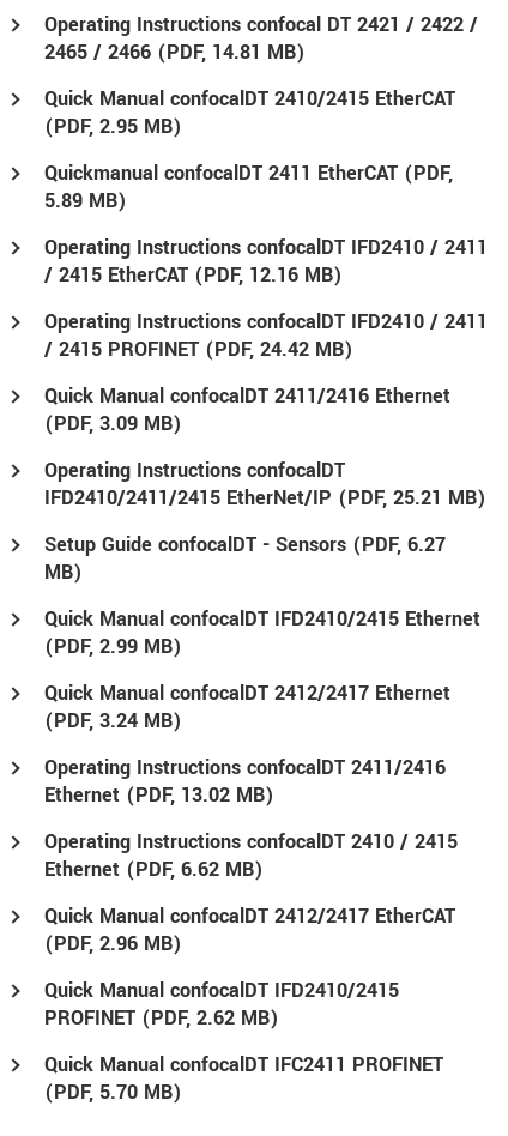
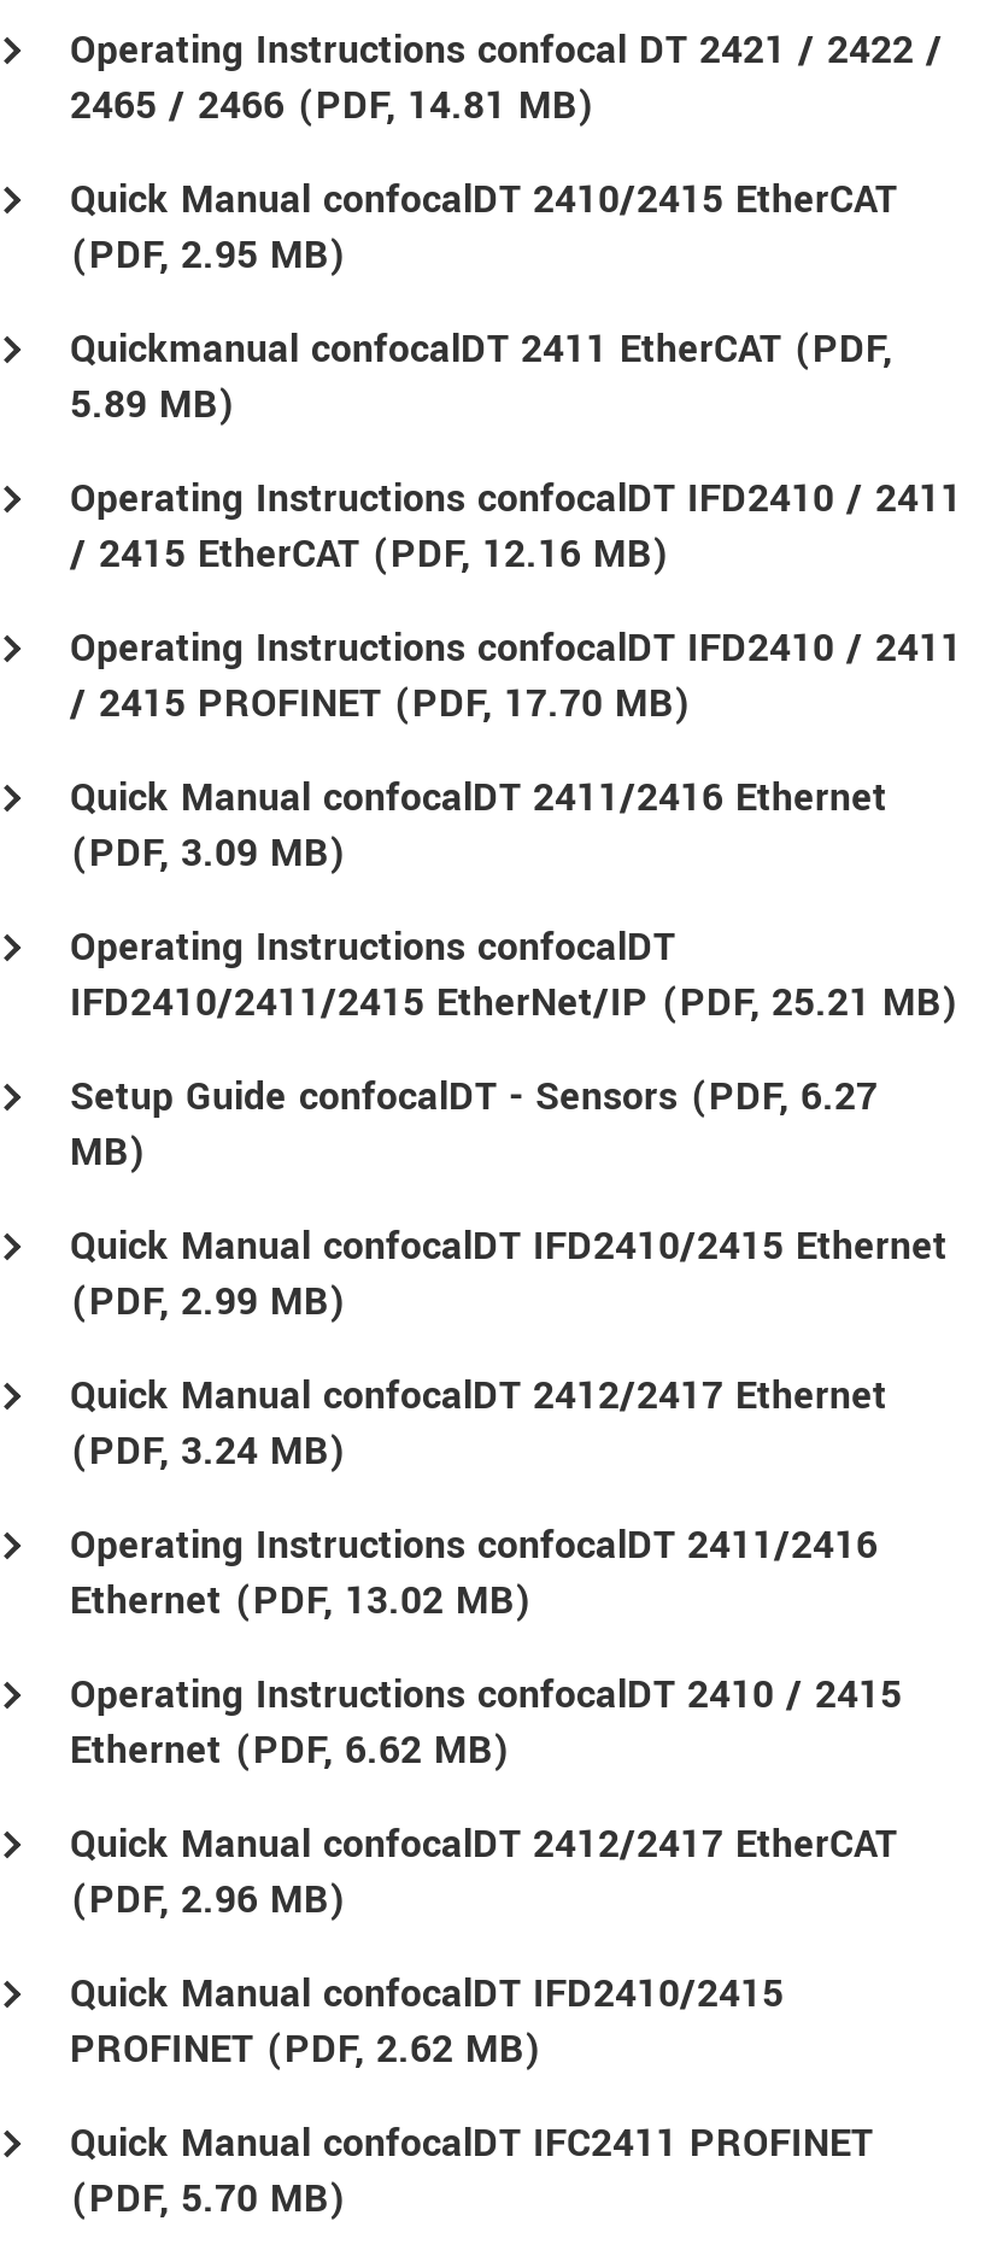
- / 2415 PROFINET (PDF, 24.42 MB)
+ / 2415 PROFINET (PDF, 17.70 MB)
